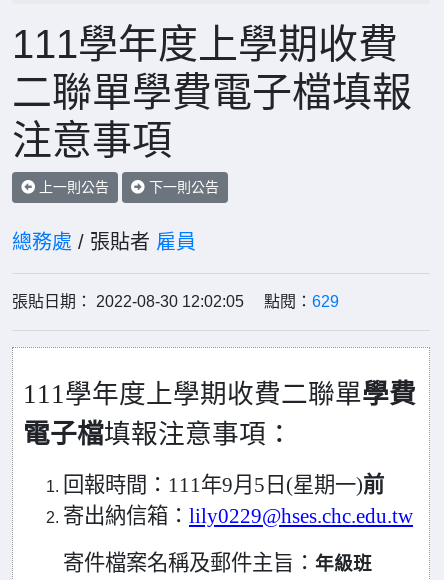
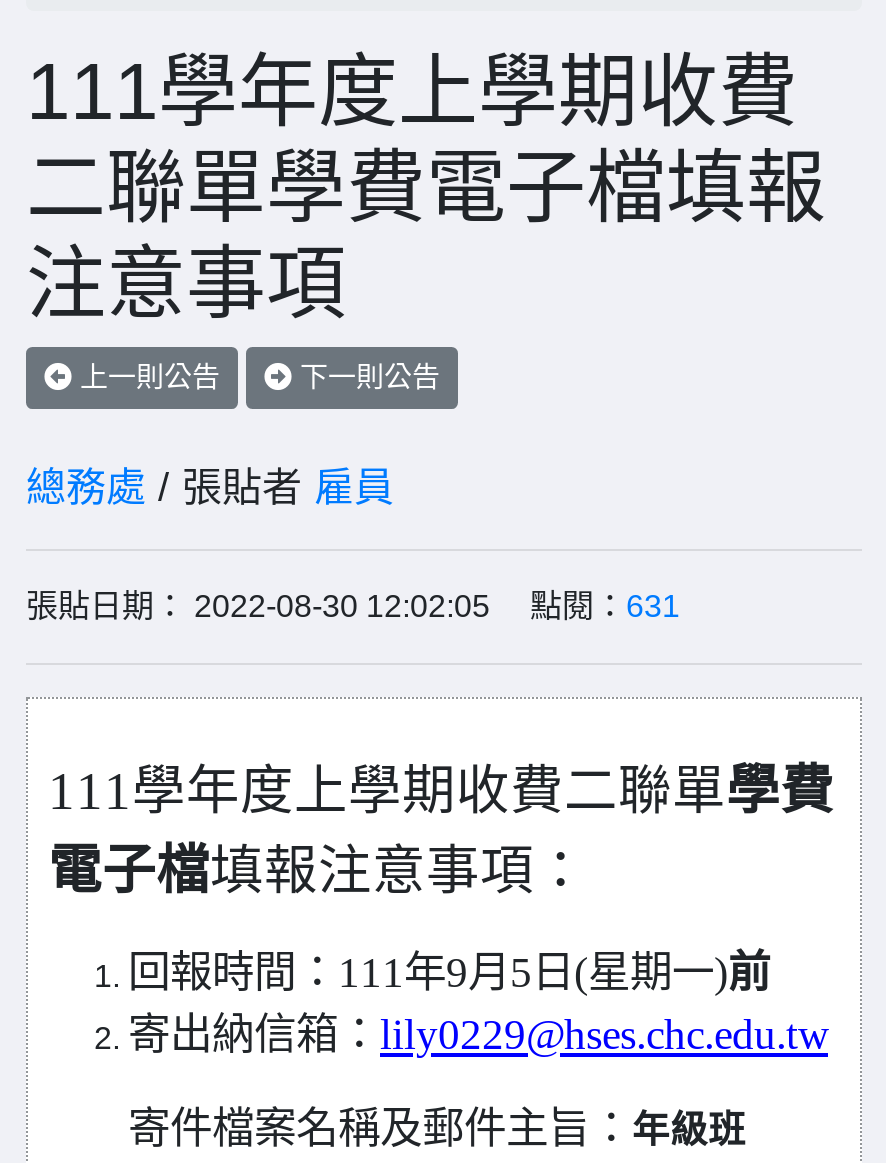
- 張貼日期： 2022-08-30 12:02:05 點閱：629
+ 張貼日期： 2022-08-30 12:02:05 點閱：631
